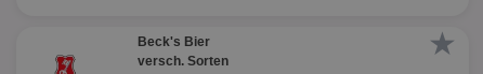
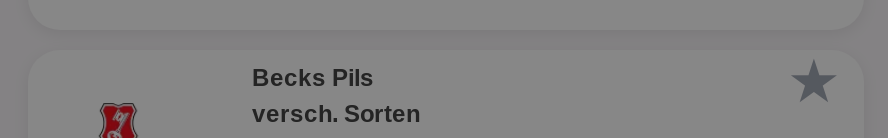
- Beck's Bier
+ Becks Pils
